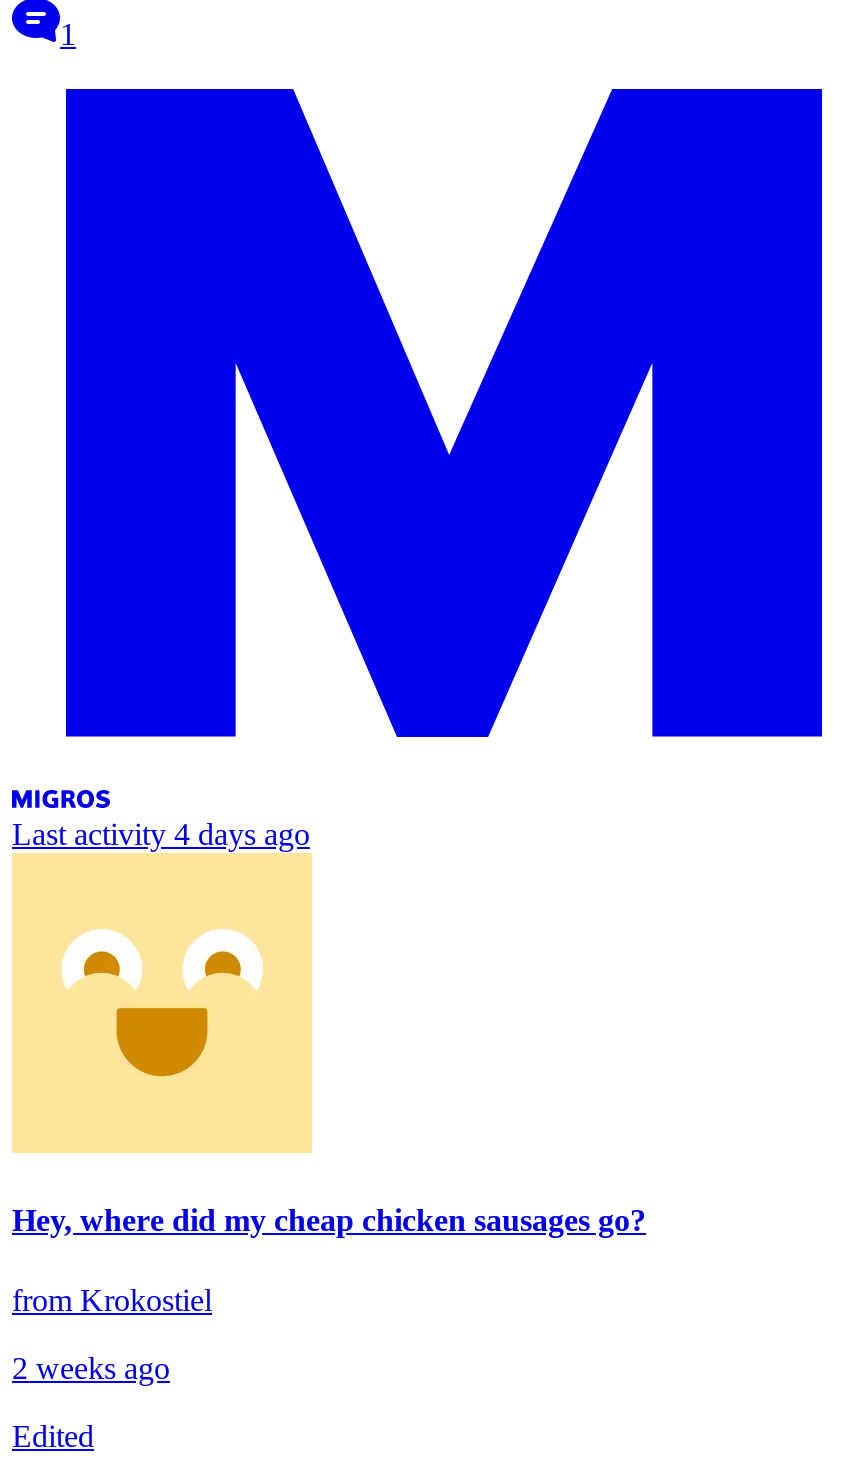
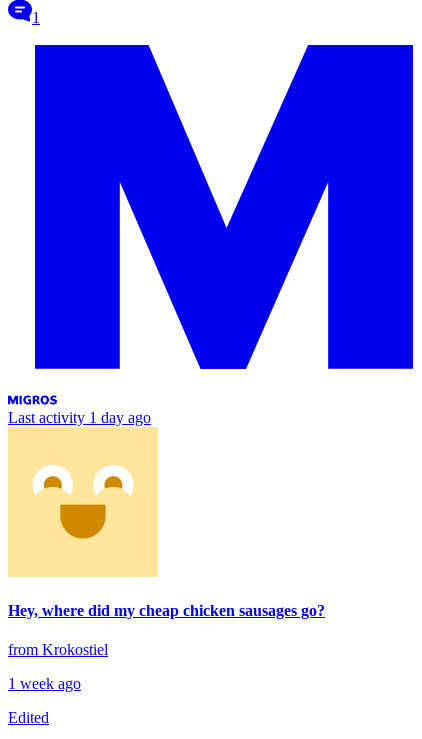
- Last activity 4 days ago
+ Last activity 1 day ago

- 2 weeks ago
+ 1 week ago
